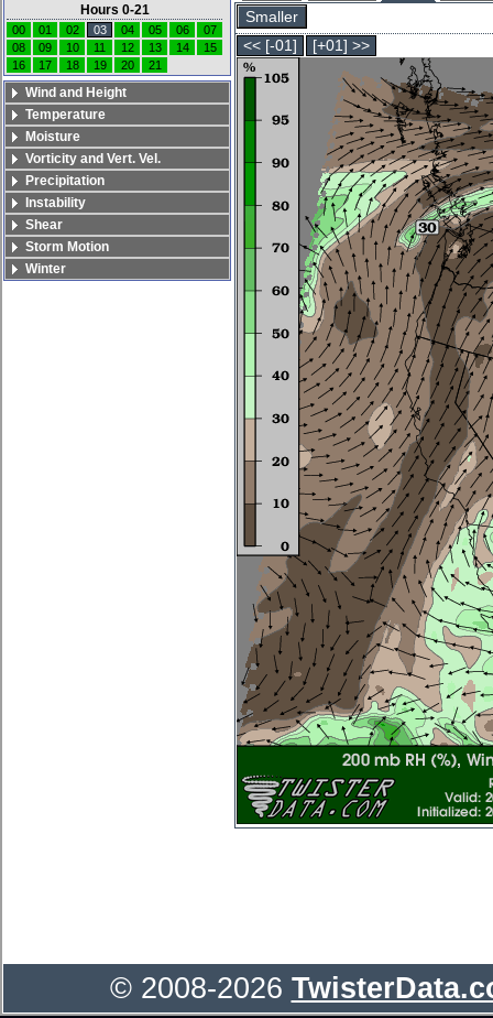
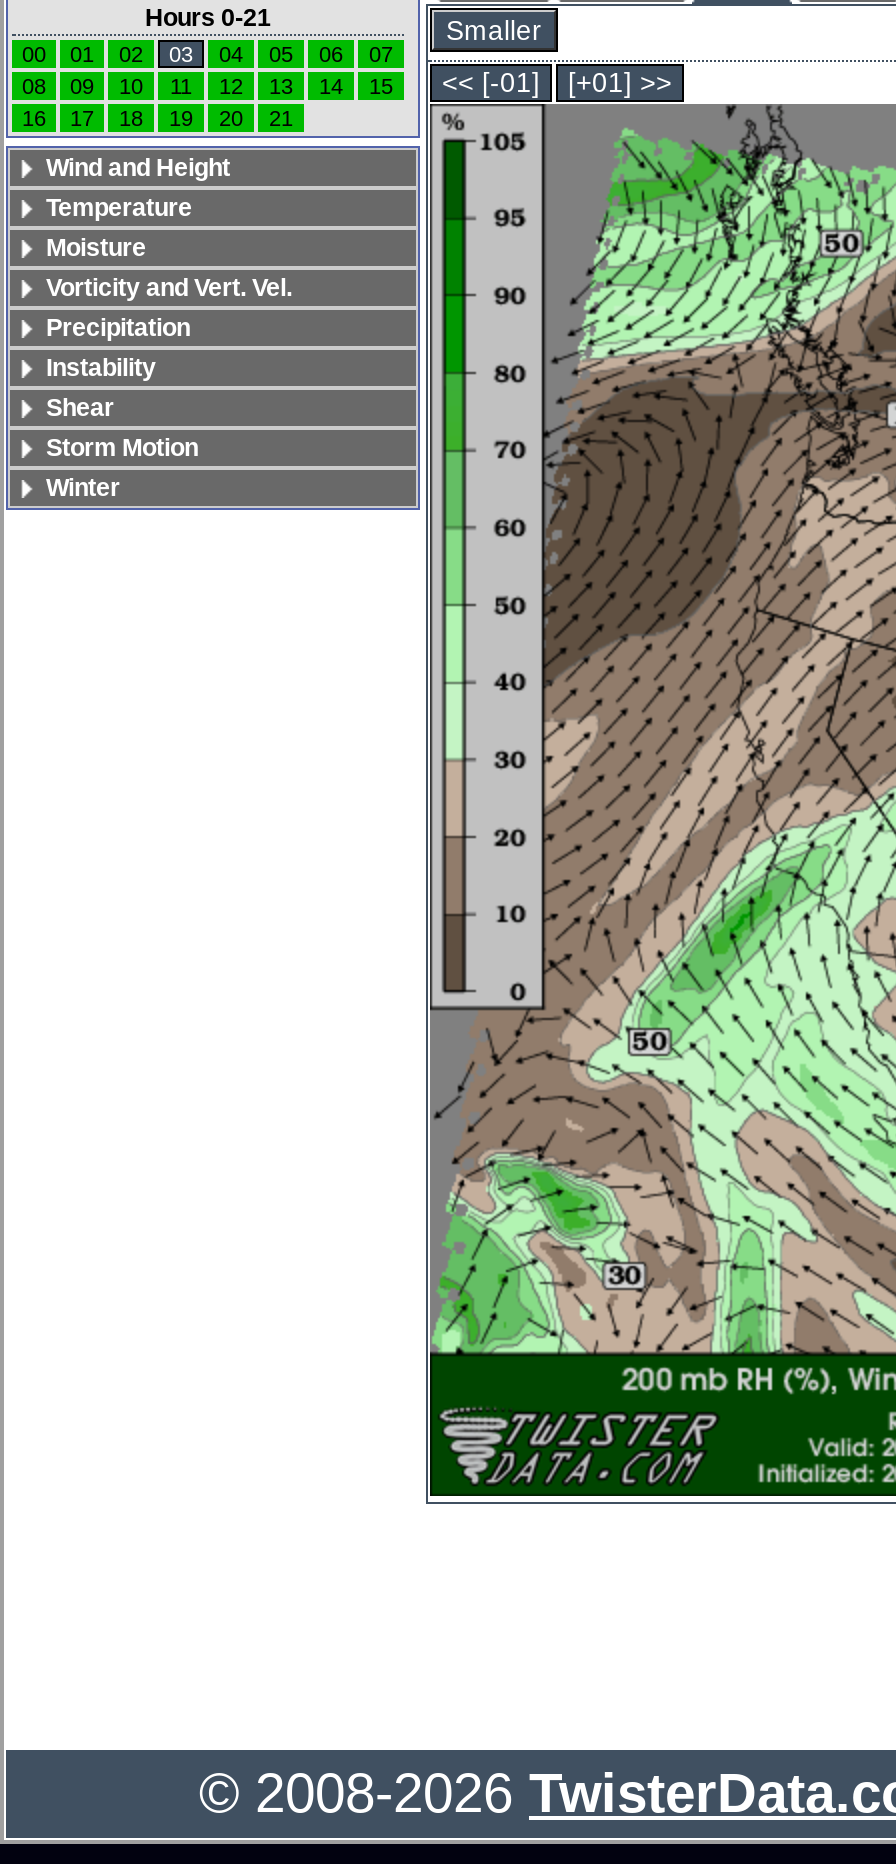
- [image]
+ [image]
